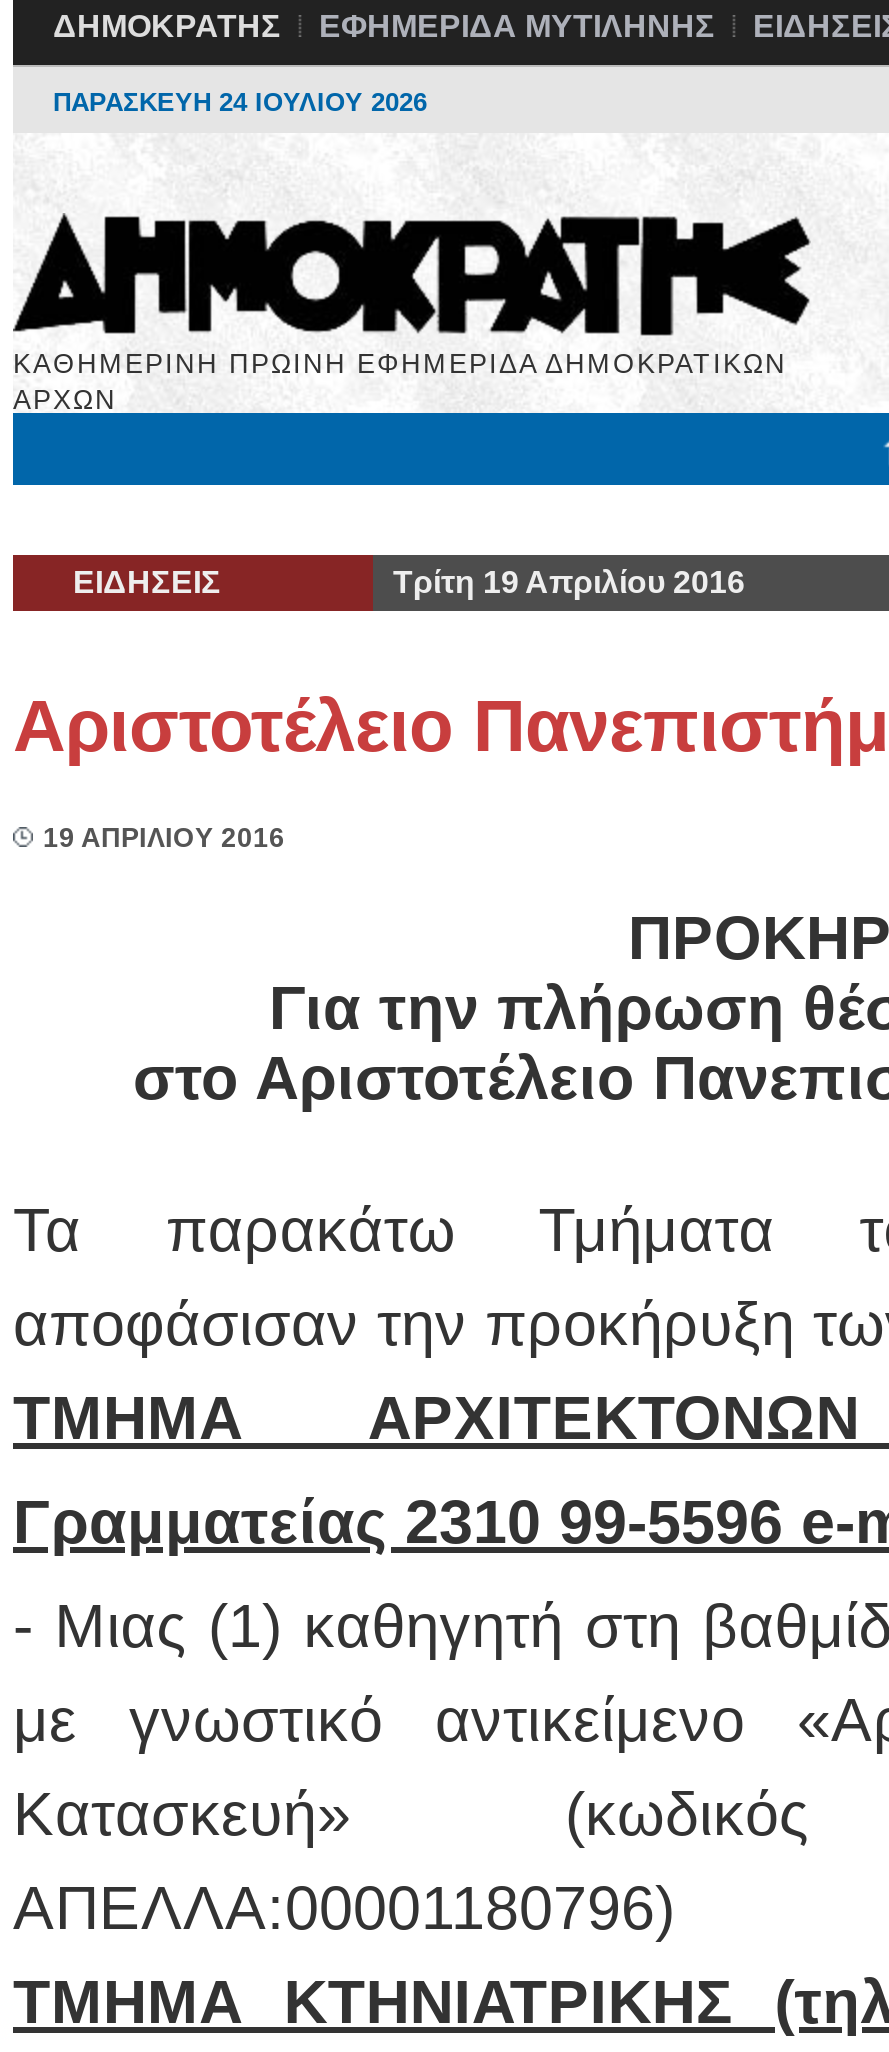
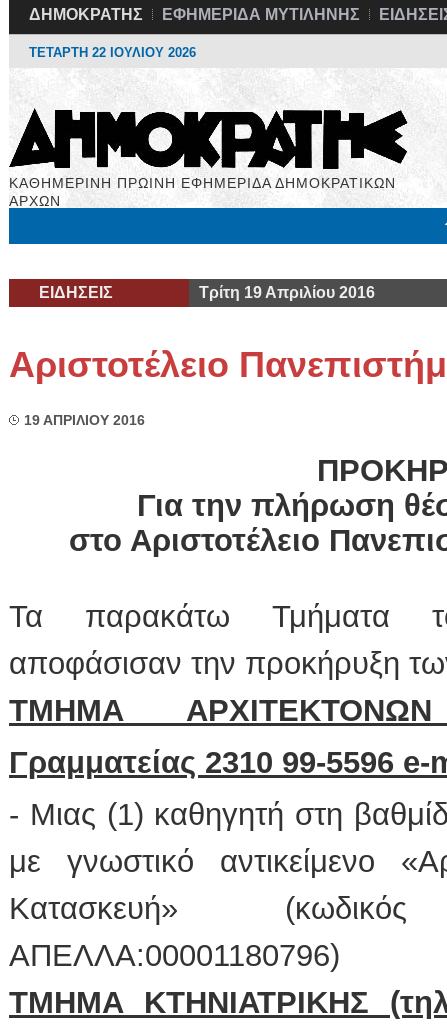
- ΠΑΡΑΣΚΕΥΗ 24 ΙΟΥΛΙΟΥ 2026
+ ΤΕΤΑΡΤΗ 22 ΙΟΥΛΙΟΥ 2026
